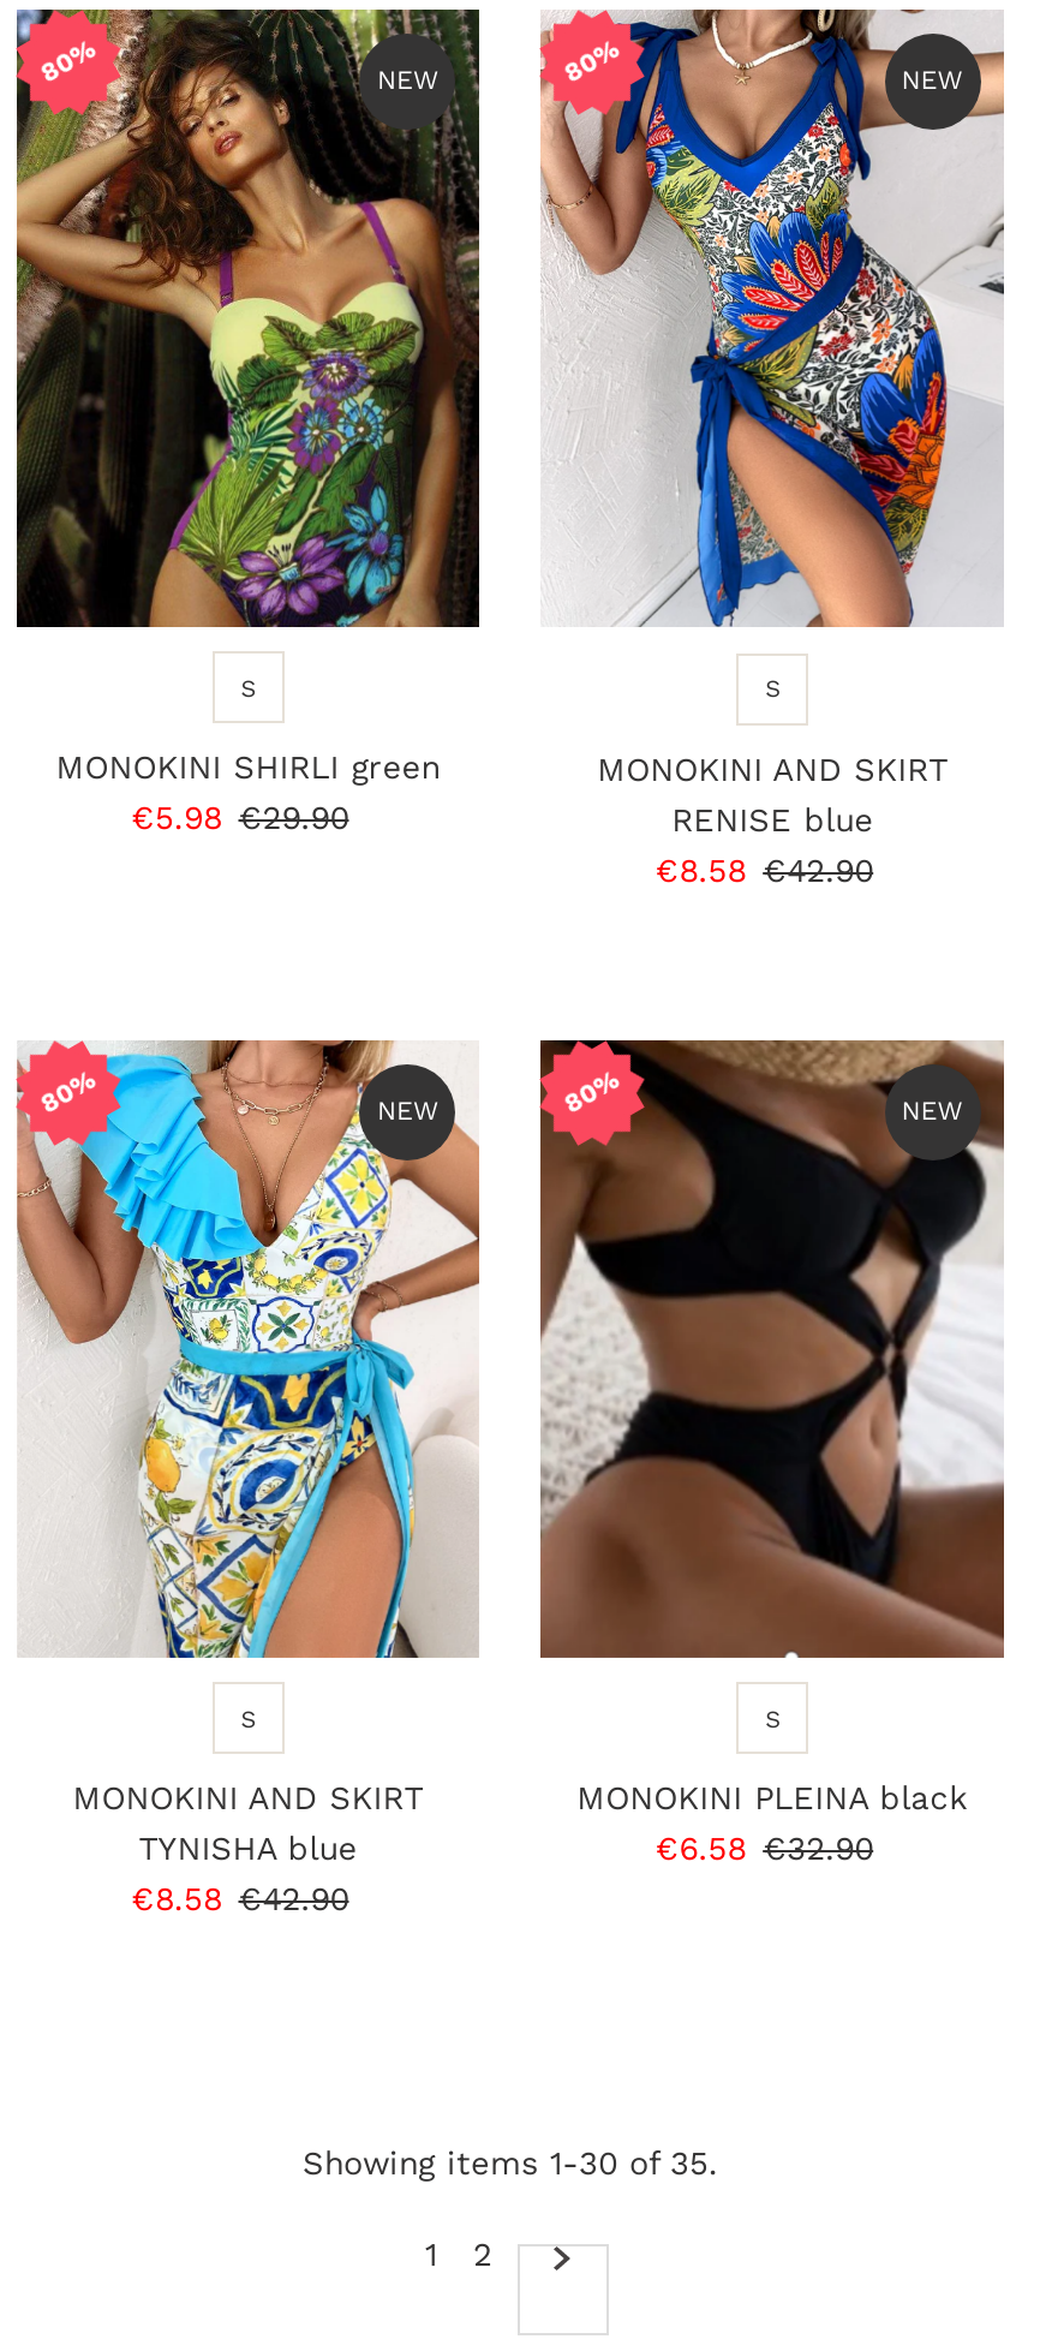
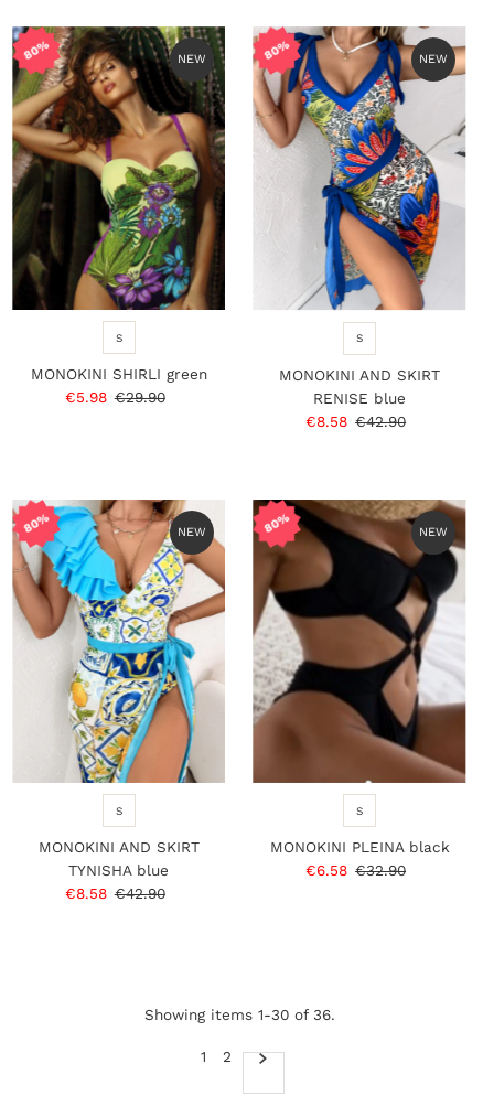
- Showing items 1-30 of 35.
+ Showing items 1-30 of 36.
